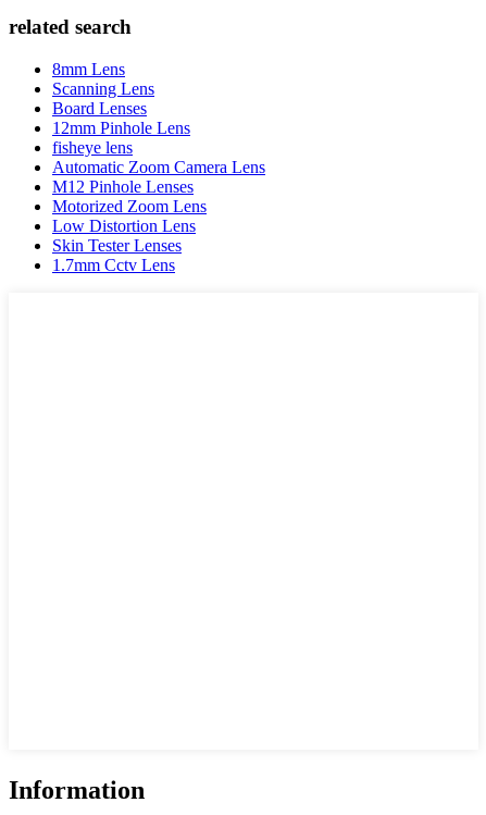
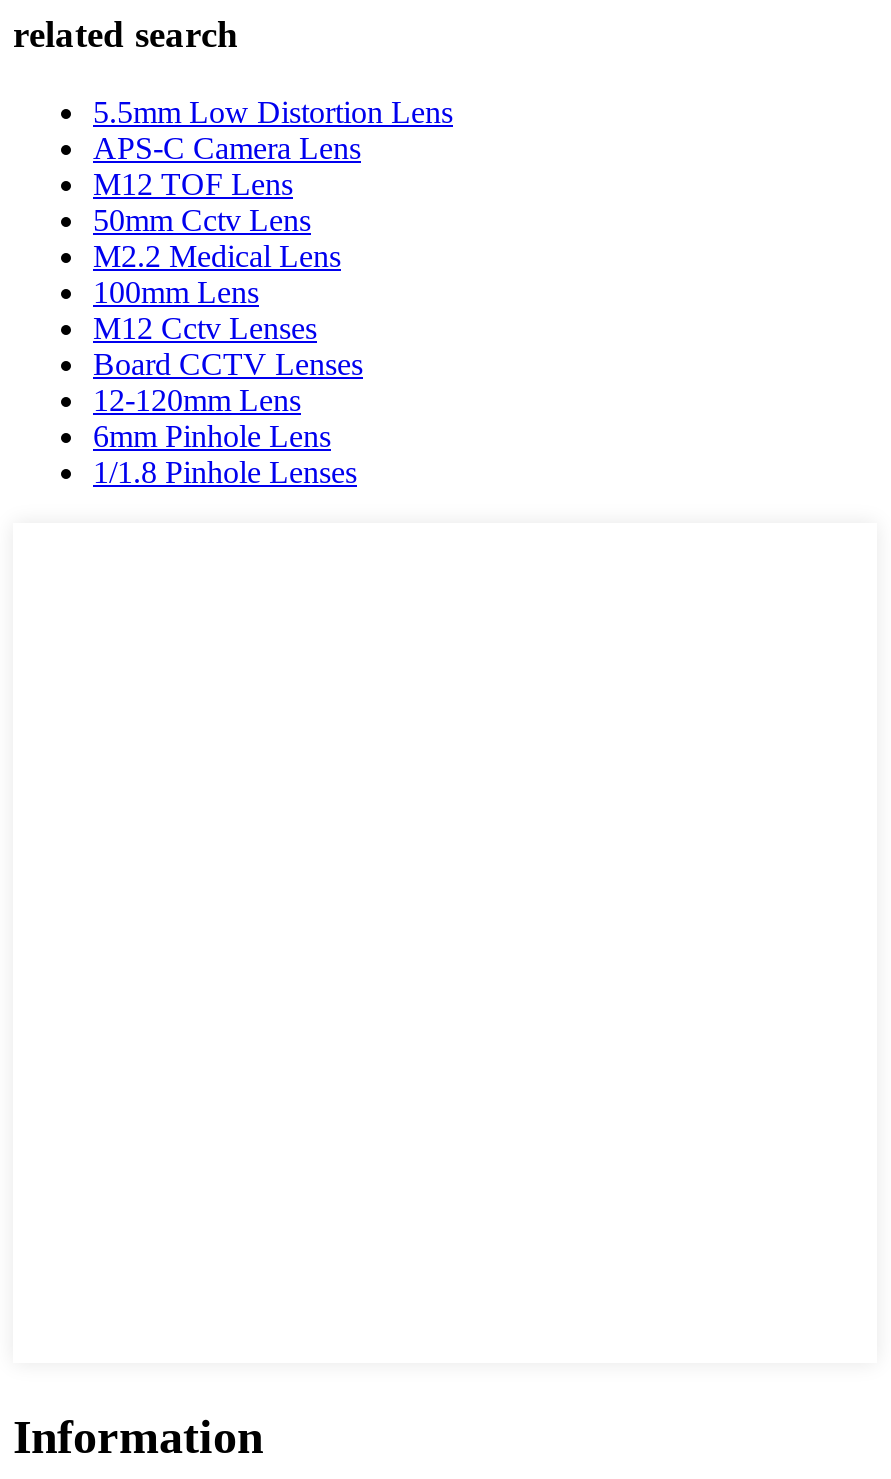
- 8mm Lens
- Scanning Lens
- Board Lenses
- 12mm Pinhole Lens
- fisheye lens
- Automatic Zoom Camera Lens
- M12 Pinhole Lenses
- Motorized Zoom Lens
- Low Distortion Lens
- Skin Tester Lenses
- 1.7mm Cctv Lens
+ 5.5mm Low Distortion Lens
+ APS-C Camera Lens
+ M12 TOF Lens
+ 50mm Cctv Lens
+ M2.2 Medical Lens
+ 100mm Lens
+ M12 Cctv Lenses
+ Board CCTV Lenses
+ 12-120mm Lens
+ 6mm Pinhole Lens
+ 1/1.8 Pinhole Lenses
